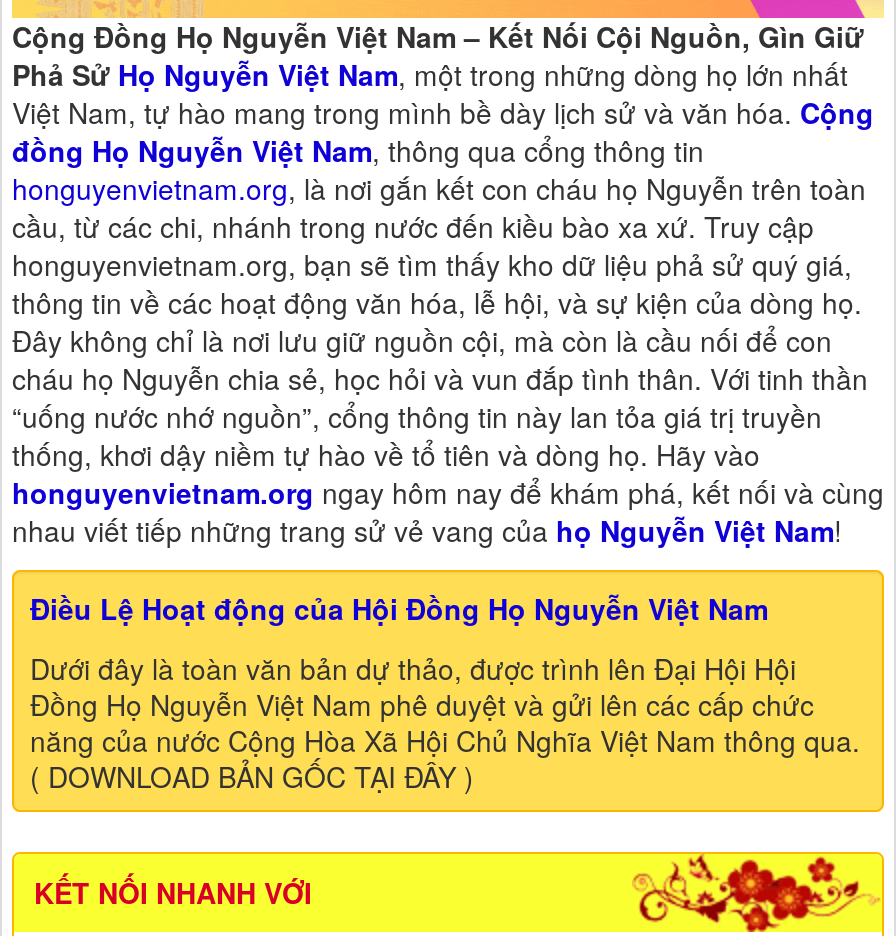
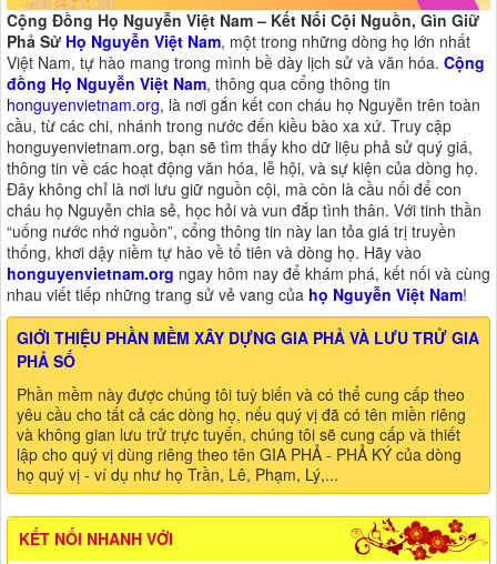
- Điều Lệ Hoạt động của Hội Đồng Họ Nguyễn Việt Nam
+ GIỚI THIỆU PHẦN MỀM XÂY DỰNG GIA PHẢ VÀ LƯU TRỬ GIA
+ PHẢ SỐ

- Dưới đây là toàn văn bản dự thảo, được trình lên Đại Hội Hội
- Đồng Họ Nguyễn Việt Nam phê duyệt và gửi lên các cấp chức
- năng của nước Cộng Hòa Xã Hội Chủ Nghĩa Việt Nam thông qua.
- ( DOWNLOAD BẢN GỐC TẠI ĐÂY )
+ Phần mềm này được chúng tôi tuỳ biến và có thể cung cấp theo
+ yêu cầu cho tất cả các dòng họ, nếu quý vị đã có tên miền riêng
+ và không gian lưu trử trực tuyến, chúng tôi sẽ cung cấp và thiết
+ lập cho quý vị dùng riêng theo tên GIA PHẢ - PHẢ KÝ của dòng
+ họ quý vị - ví dụ như họ Trần, Lê, Phạm, Lý,...
